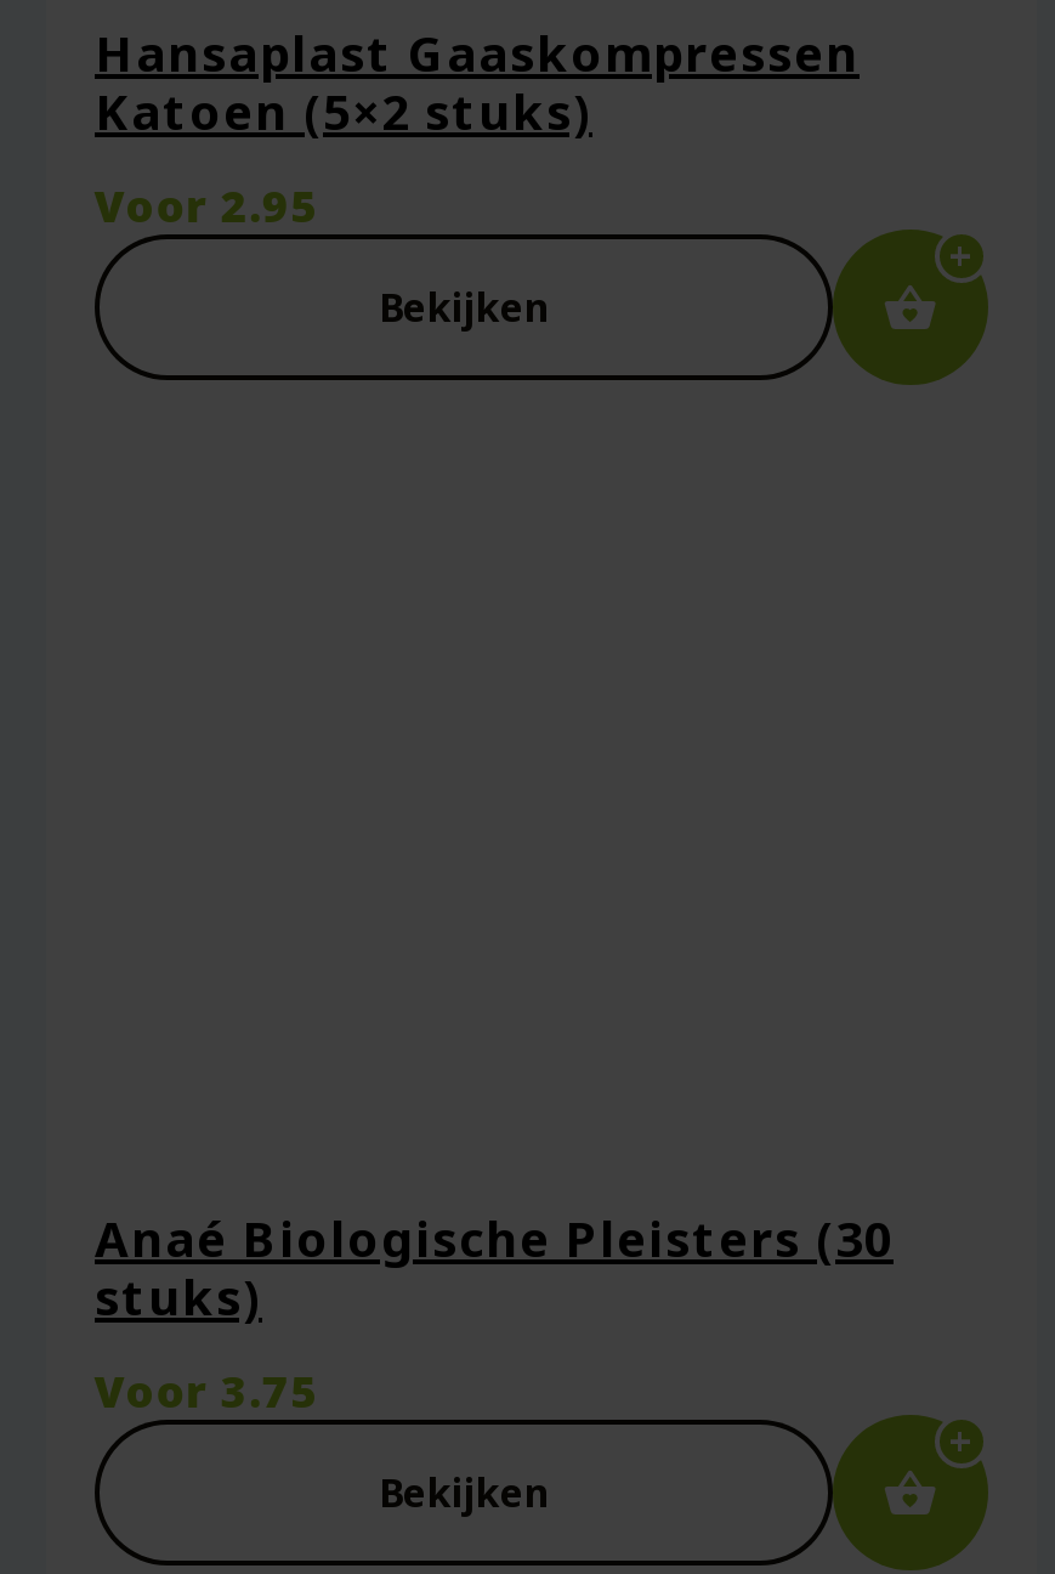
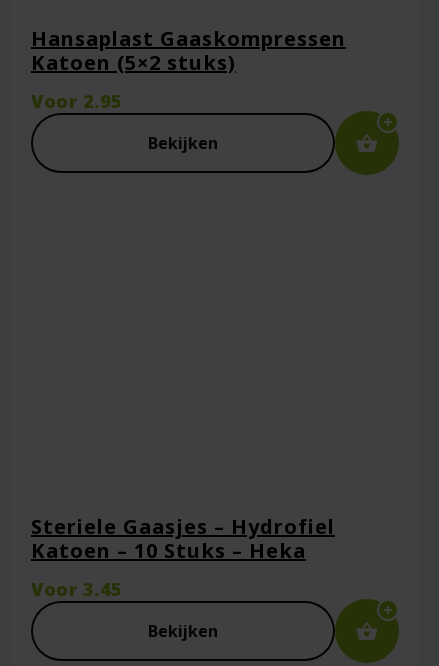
- Anaé Biologische Pleisters (30
- stuks)
+ Steriele Gaasjes – Hydrofiel
+ Katoen – 10 Stuks – Heka

- Voor 3.75
+ Voor 3.45
